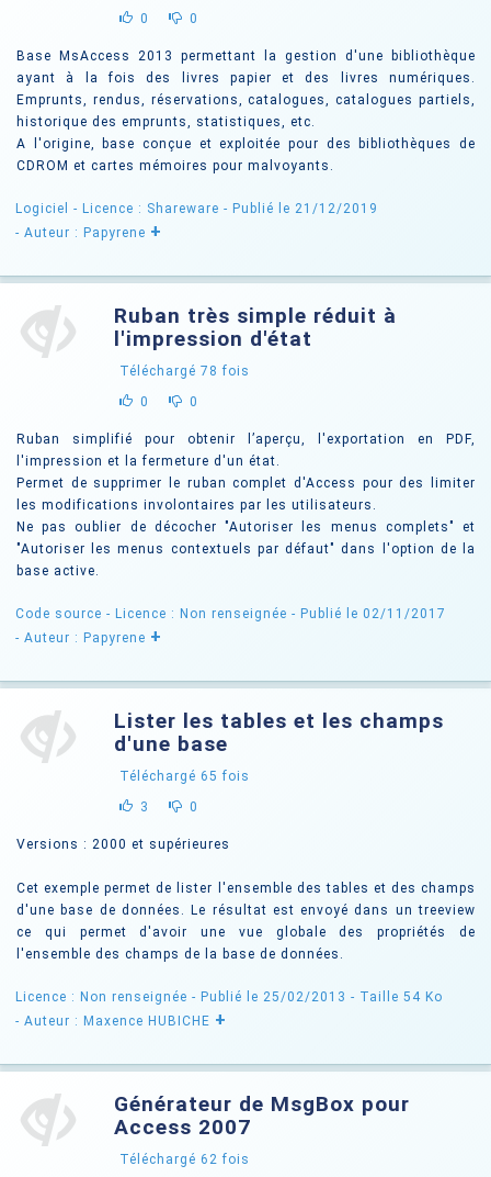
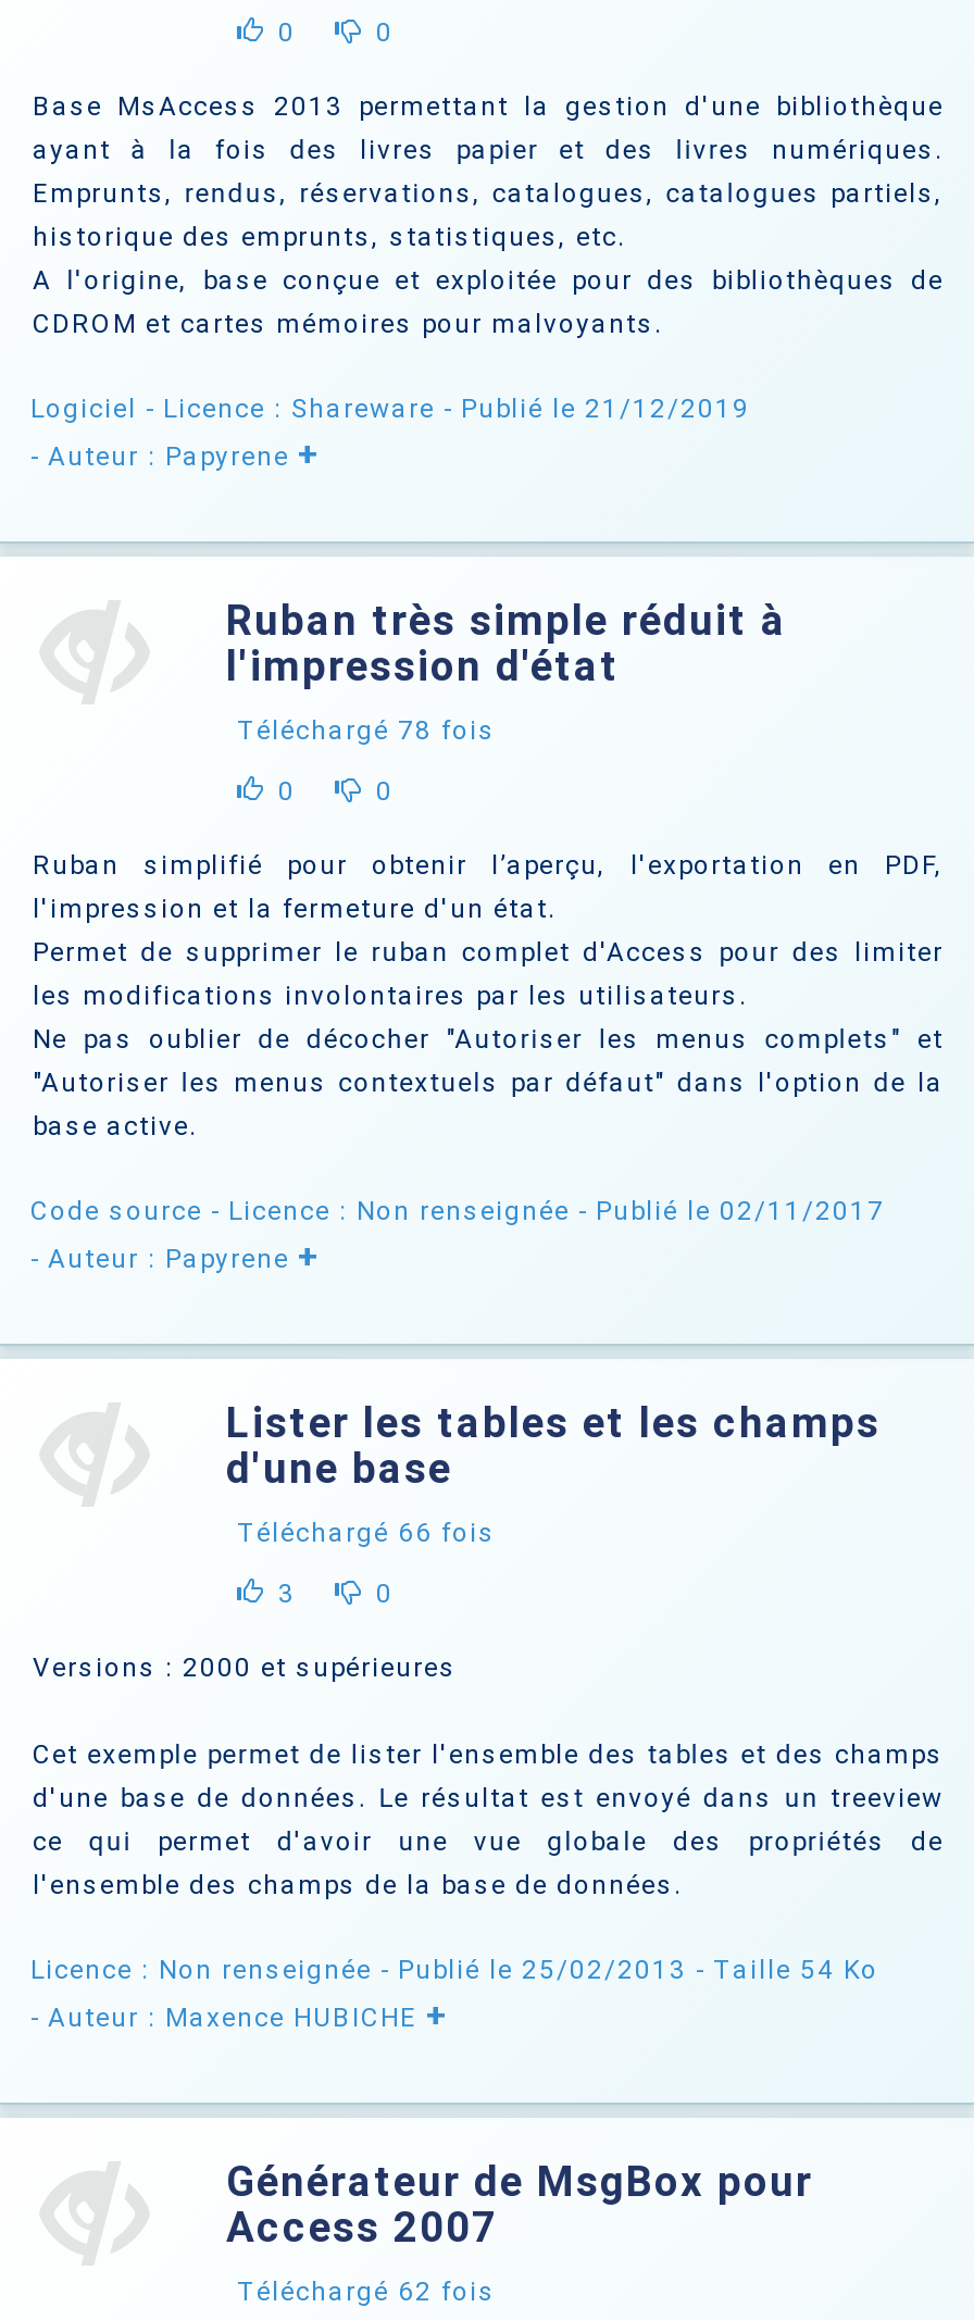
- Téléchargé 65 fois
+ Téléchargé 66 fois
